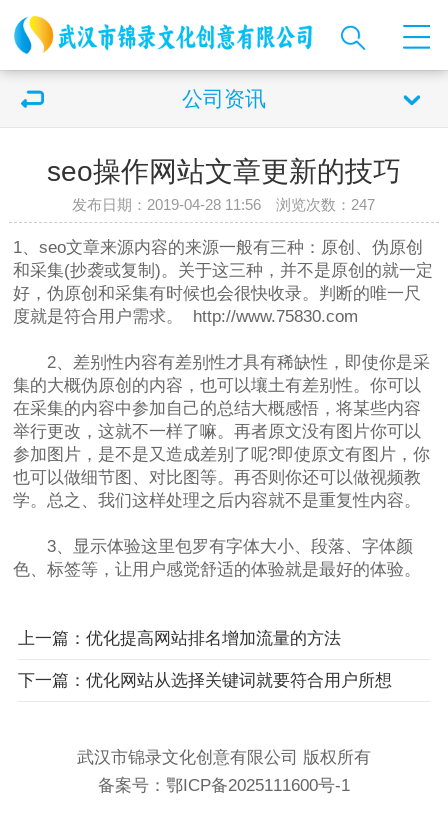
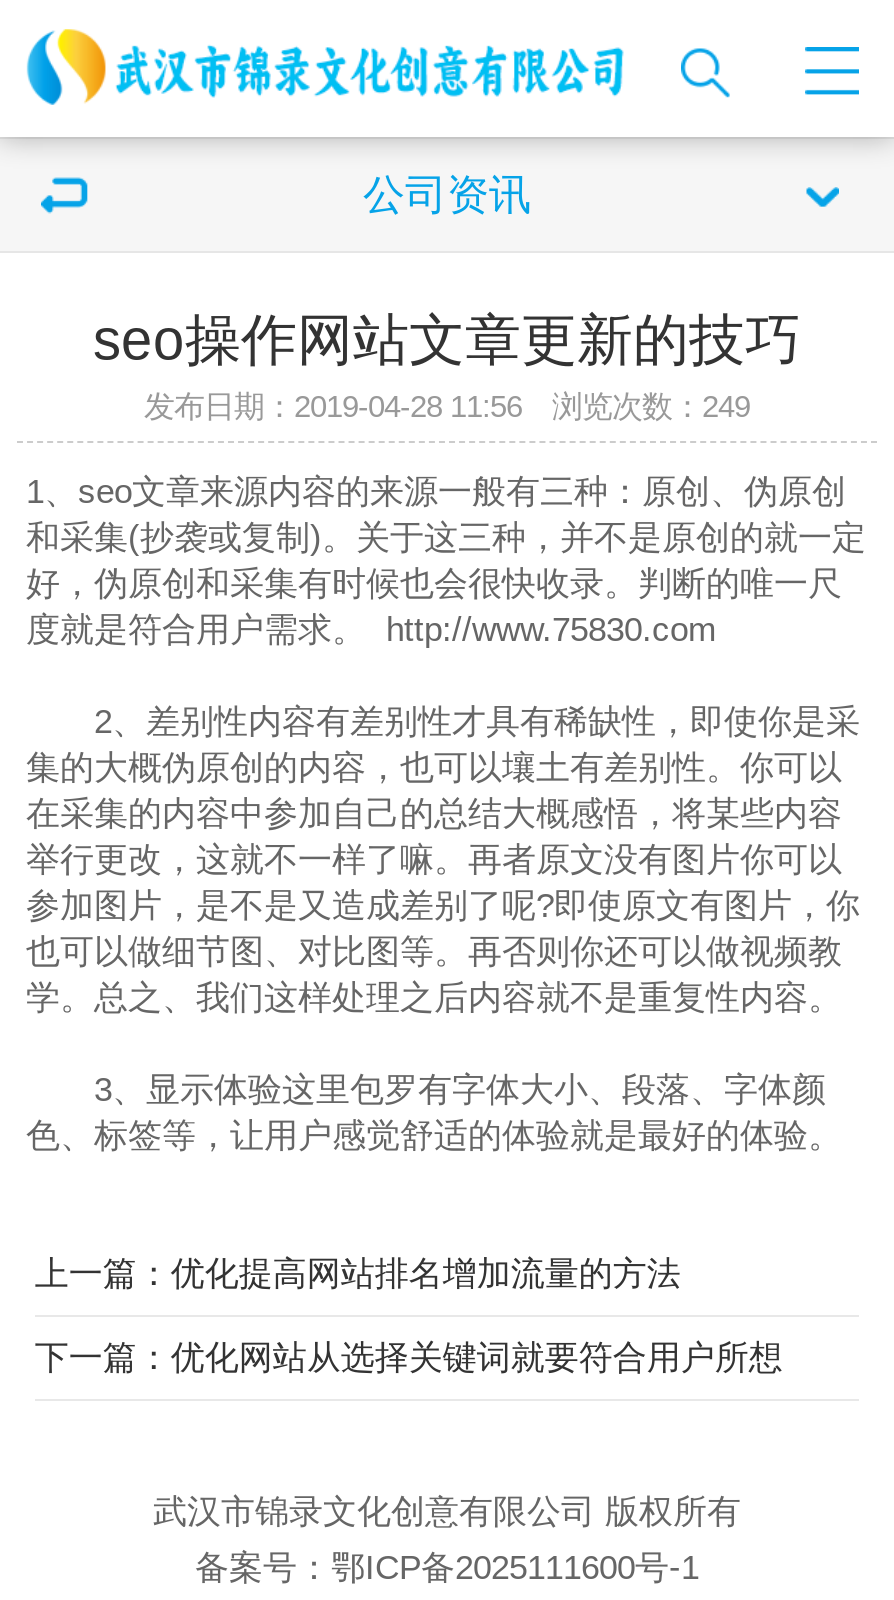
- 发布日期：2019-04-28 11:56 浏览次数：247
+ 发布日期：2019-04-28 11:56 浏览次数：249
